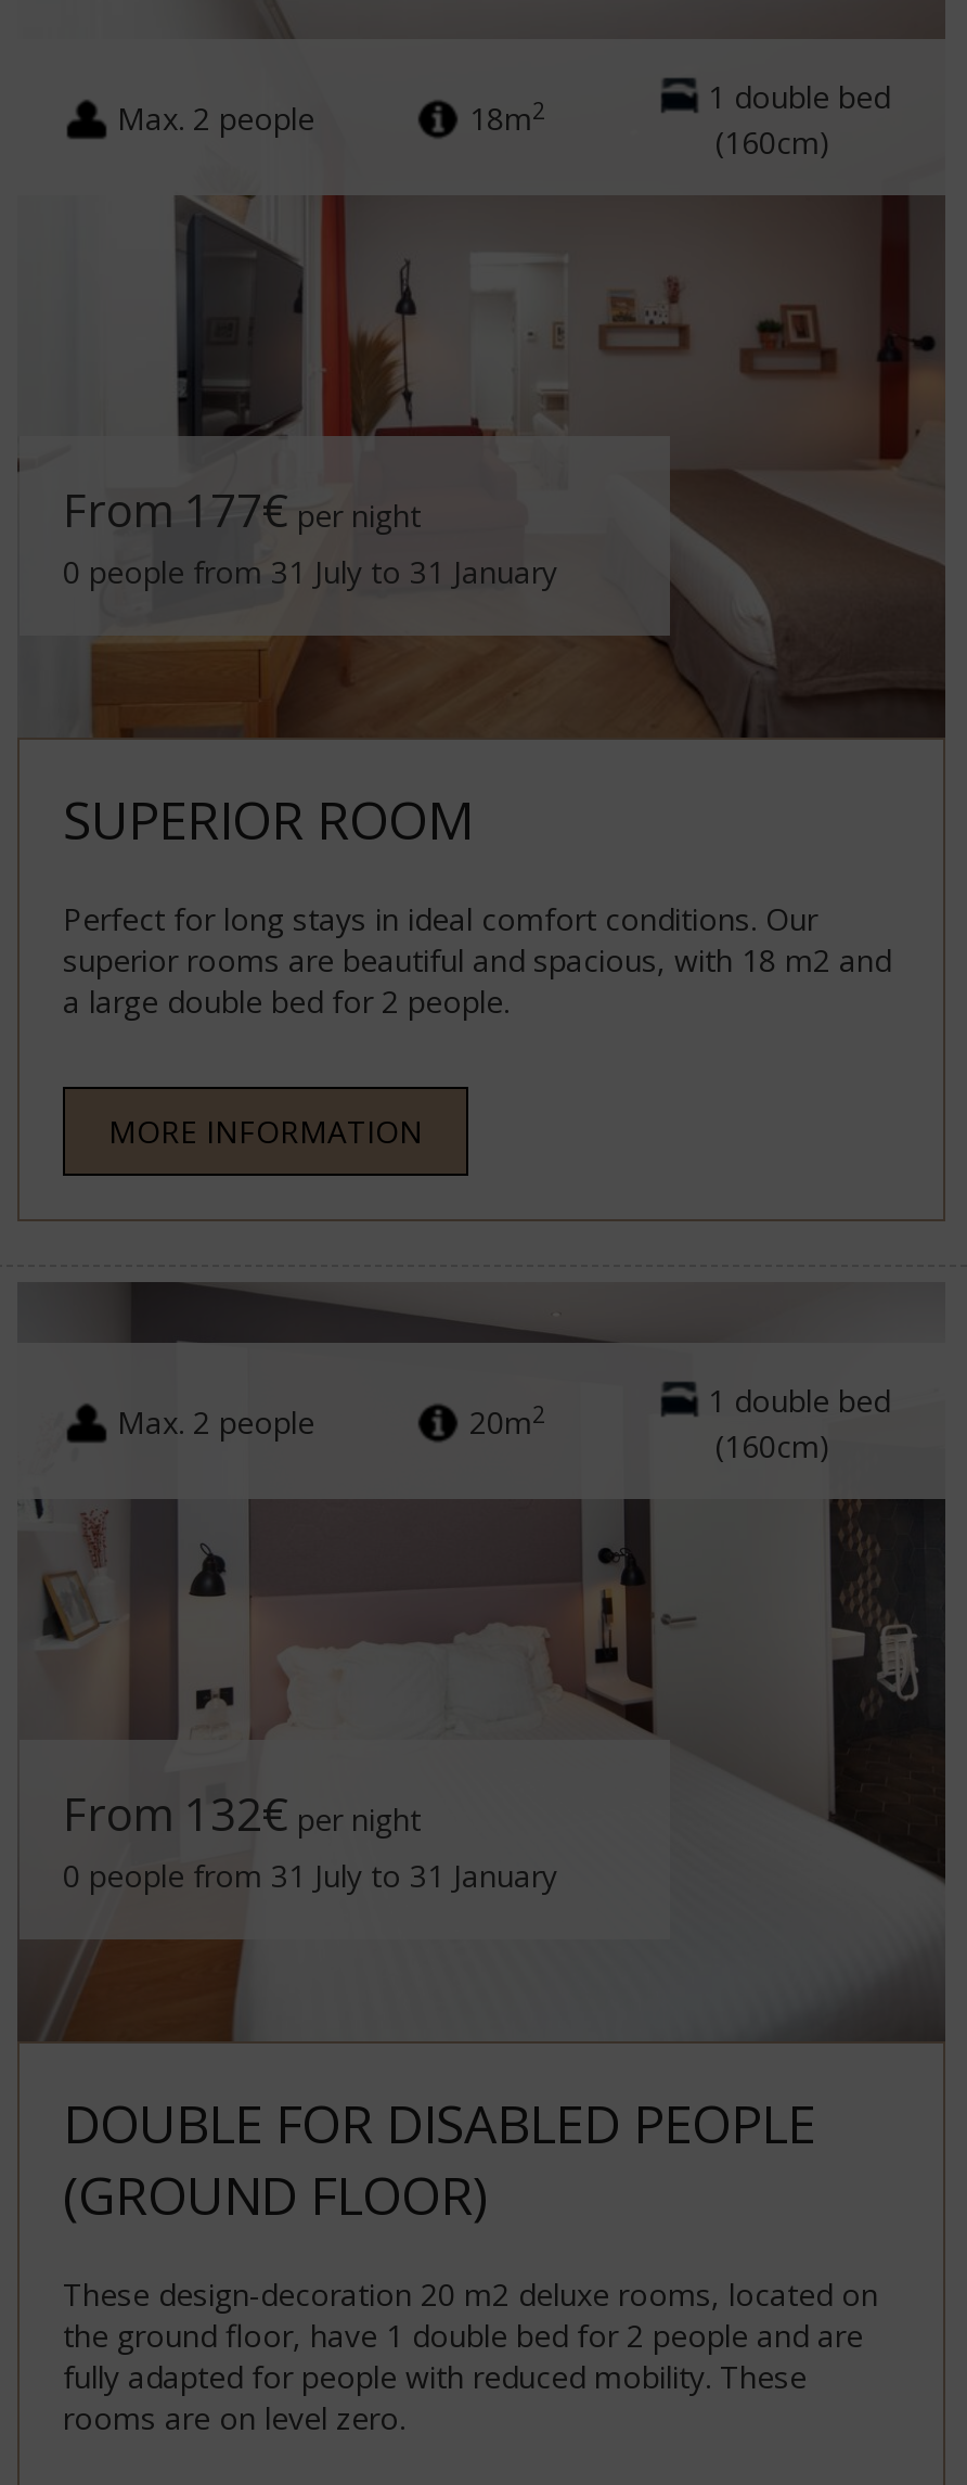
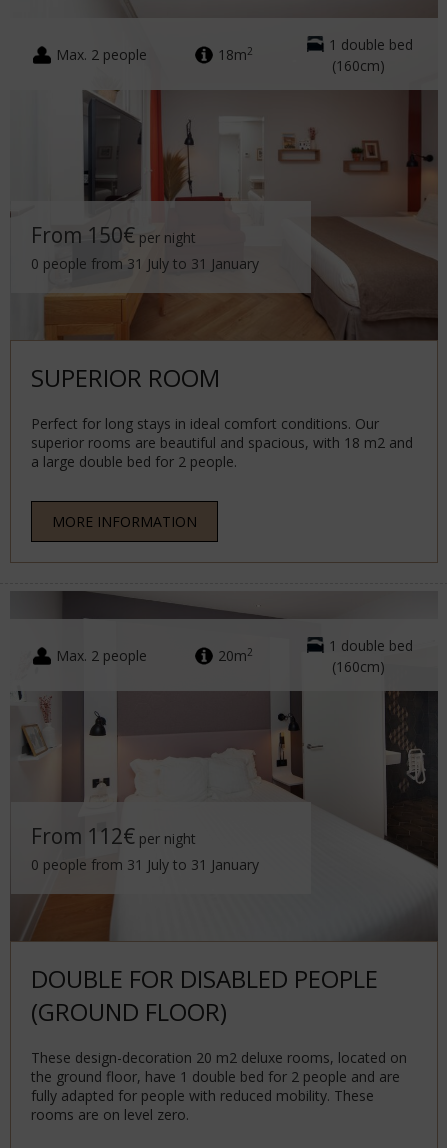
- From 177€per night
+ From 150€per night

- From 132€per night
+ From 112€per night
